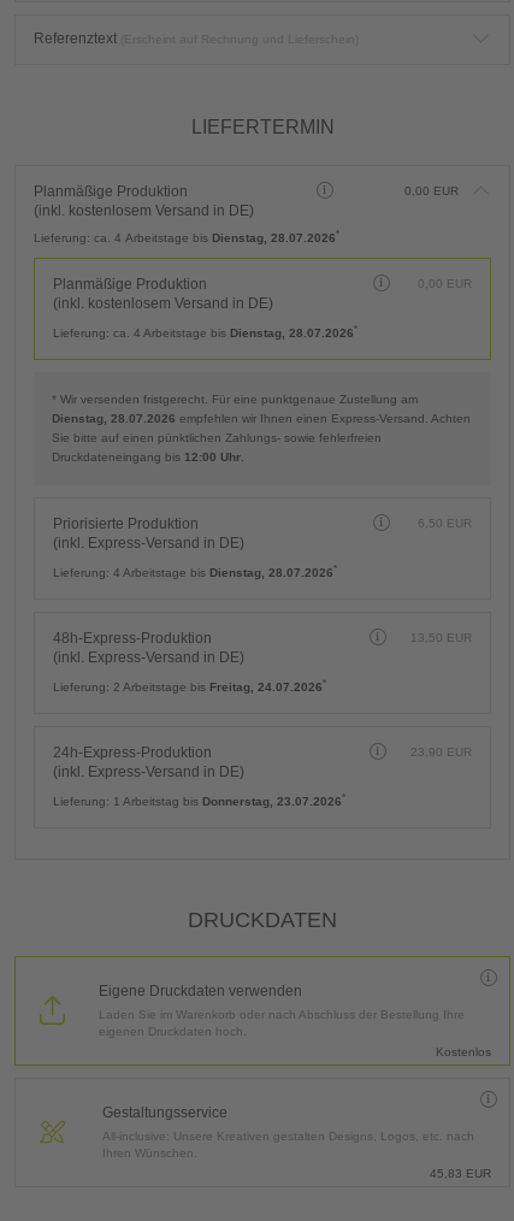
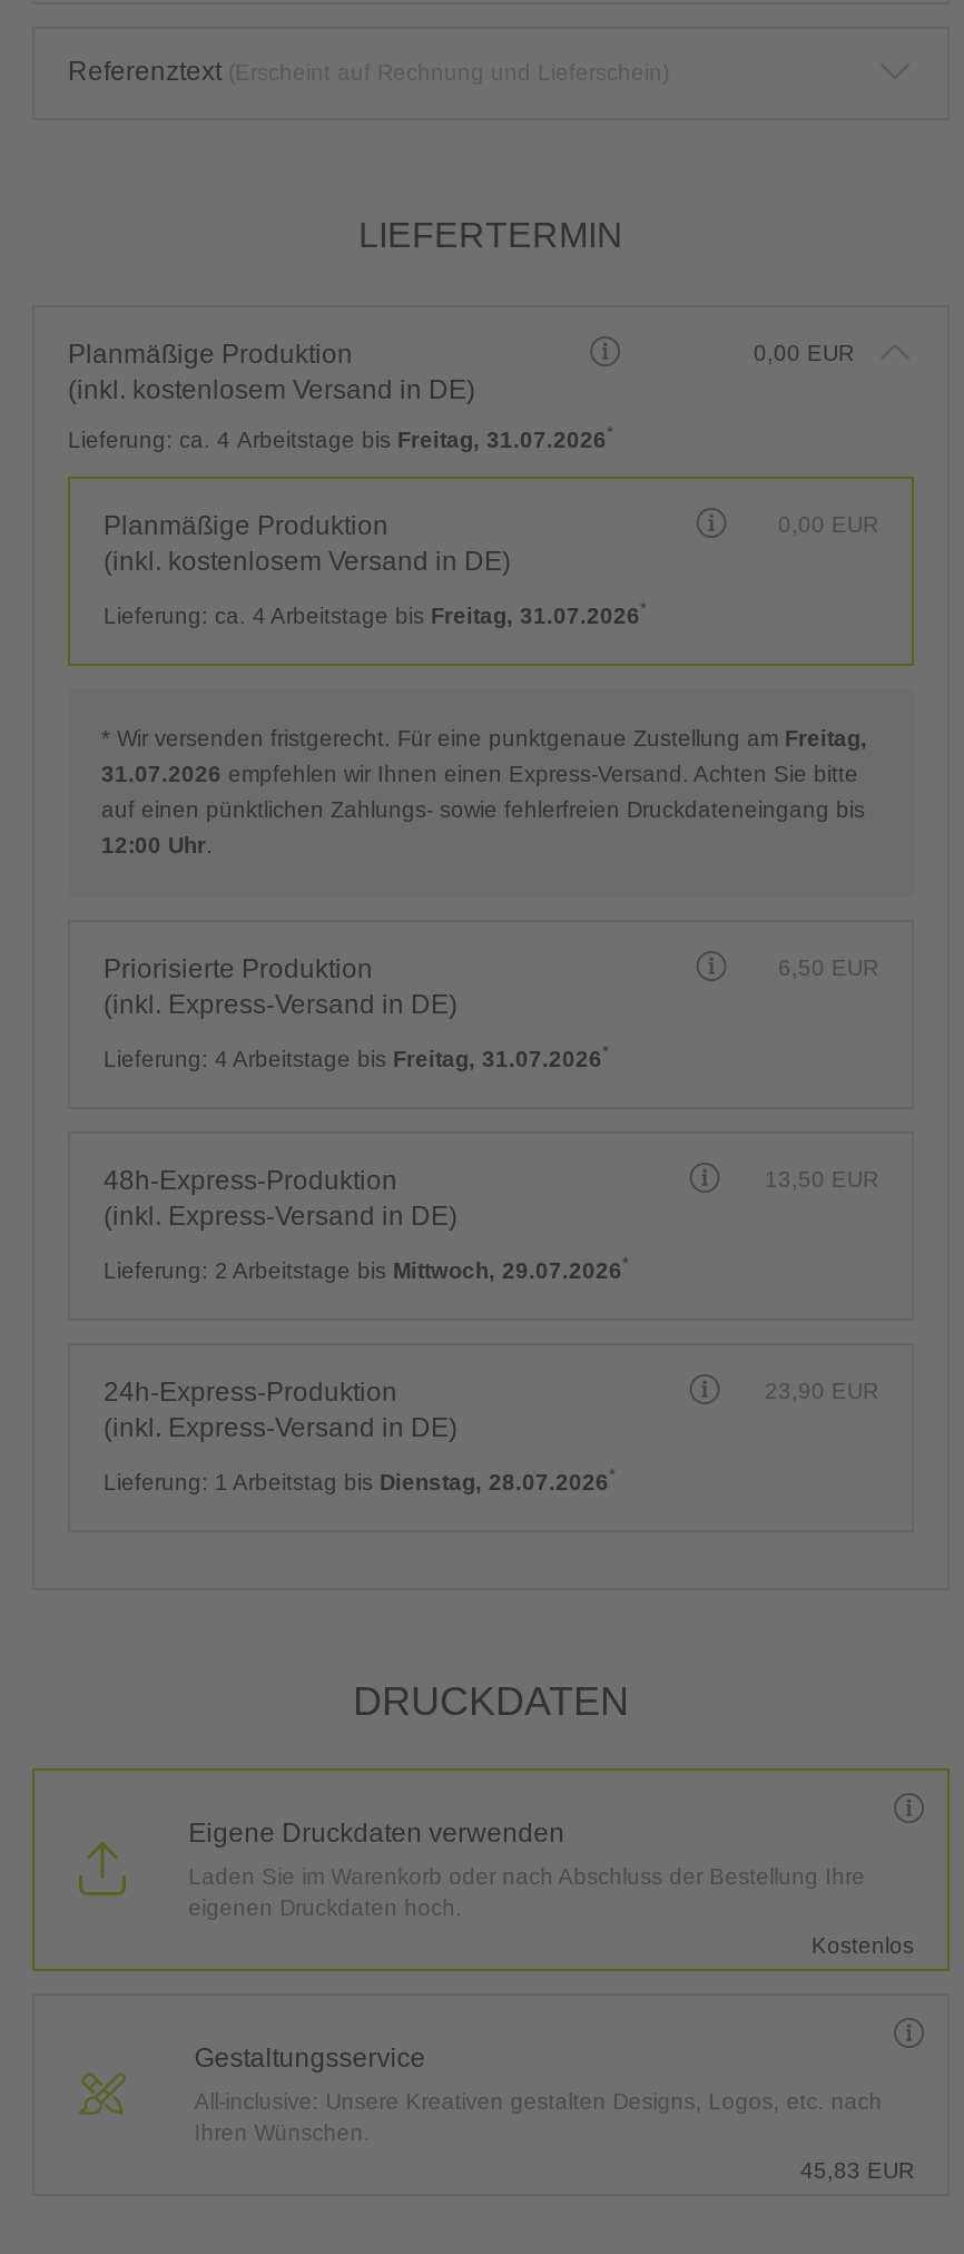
- Lieferung: ca. 4 Arbeitstage bis Dienstag, 28.07.2026*
+ Lieferung: ca. 4 Arbeitstage bis Freitag, 31.07.2026*

- Lieferung: ca. 4 Arbeitstage bis Dienstag, 28.07.2026*
+ Lieferung: ca. 4 Arbeitstage bis Freitag, 31.07.2026*

- * Wir versenden fristgerecht. Für eine punktgenaue Zustellung am
+ * Wir versenden fristgerecht. Für eine punktgenaue Zustellung am Freitag,

- Dienstag, 28.07.2026 empfehlen wir Ihnen einen Express-Versand. Achten
+ 31.07.2026 empfehlen wir Ihnen einen Express-Versand. Achten Sie bitte

- Sie bitte auf einen pünktlichen Zahlungs- sowie fehlerfreien
+ auf einen pünktlichen Zahlungs- sowie fehlerfreien Druckdateneingang bis

- Druckdateneingang bis 12:00 Uhr.
+ 12:00 Uhr.

- Lieferung: 4 Arbeitstage bis Dienstag, 28.07.2026*
+ Lieferung: 4 Arbeitstage bis Freitag, 31.07.2026*

- Lieferung: 2 Arbeitstage bis Freitag, 24.07.2026*
+ Lieferung: 2 Arbeitstage bis Mittwoch, 29.07.2026*

- Lieferung: 1 Arbeitstag bis Donnerstag, 23.07.2026*
+ Lieferung: 1 Arbeitstag bis Dienstag, 28.07.2026*
